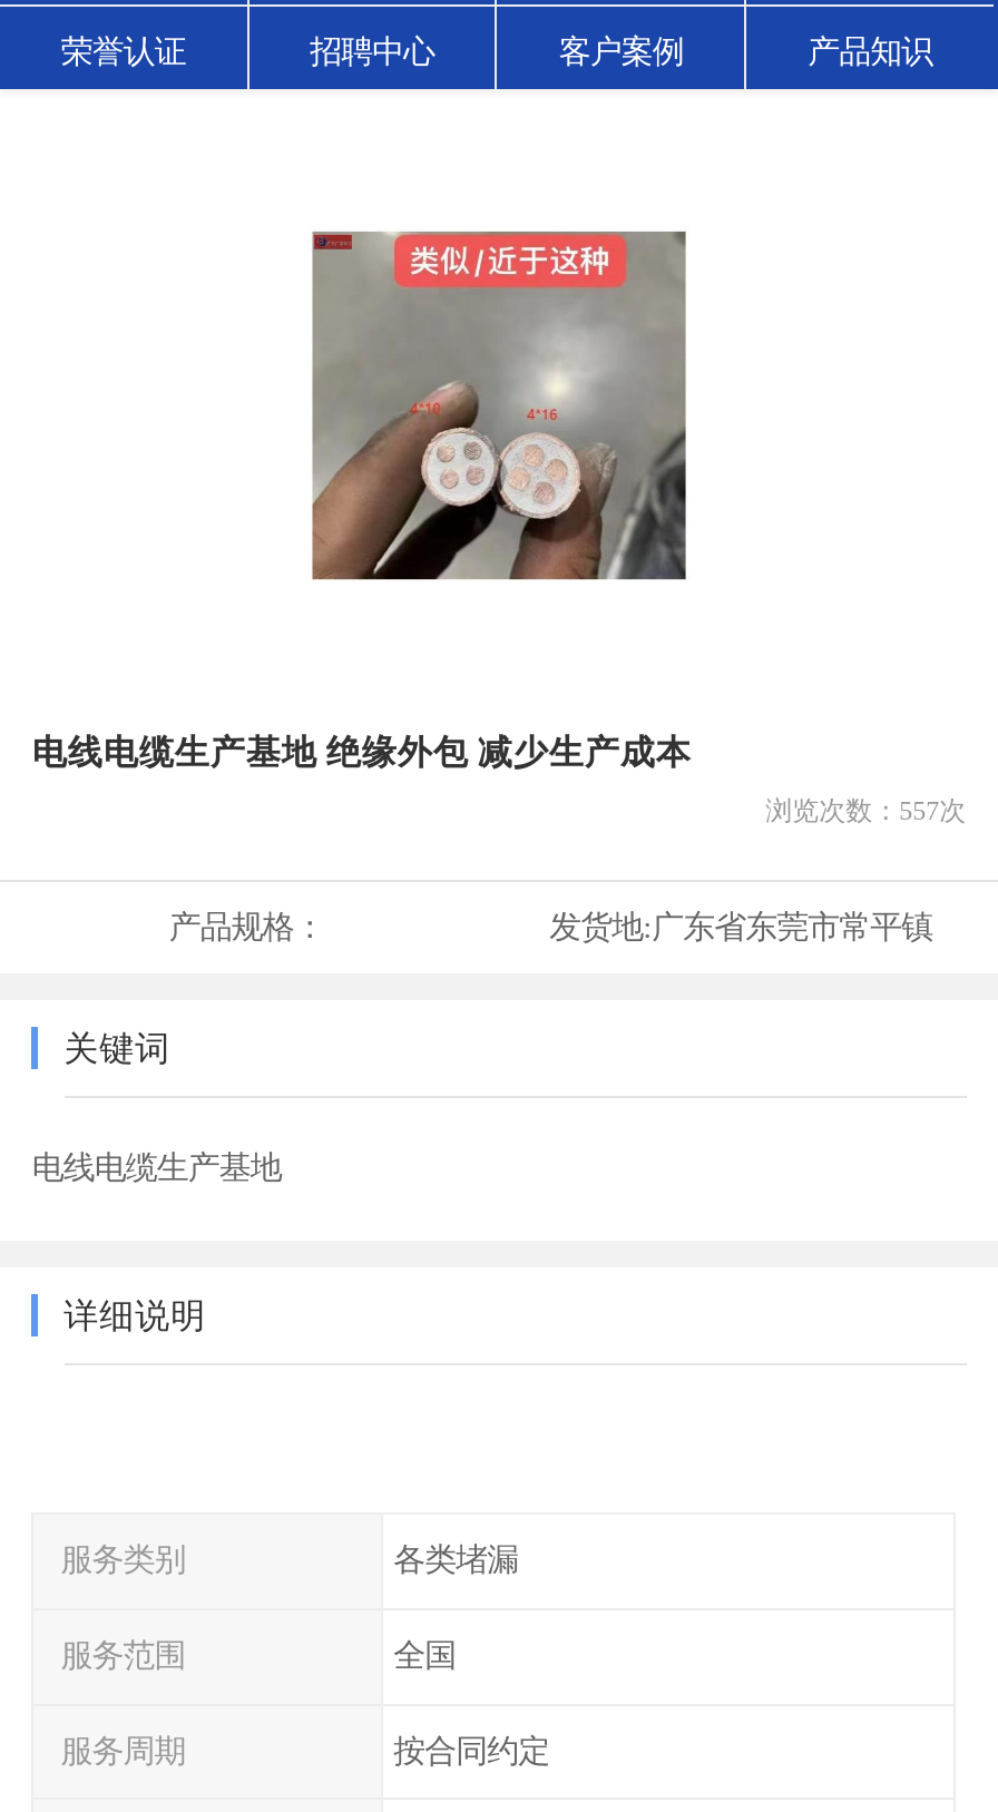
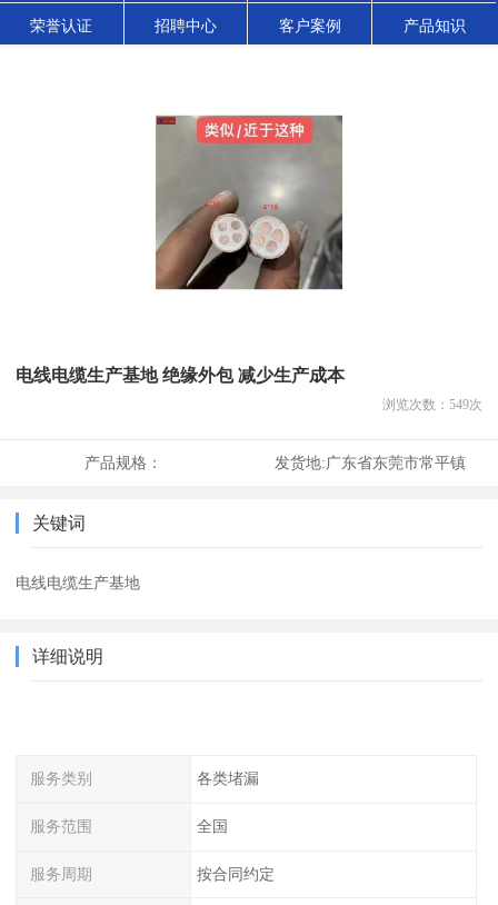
- 浏览次数：557次
+ 浏览次数：549次
